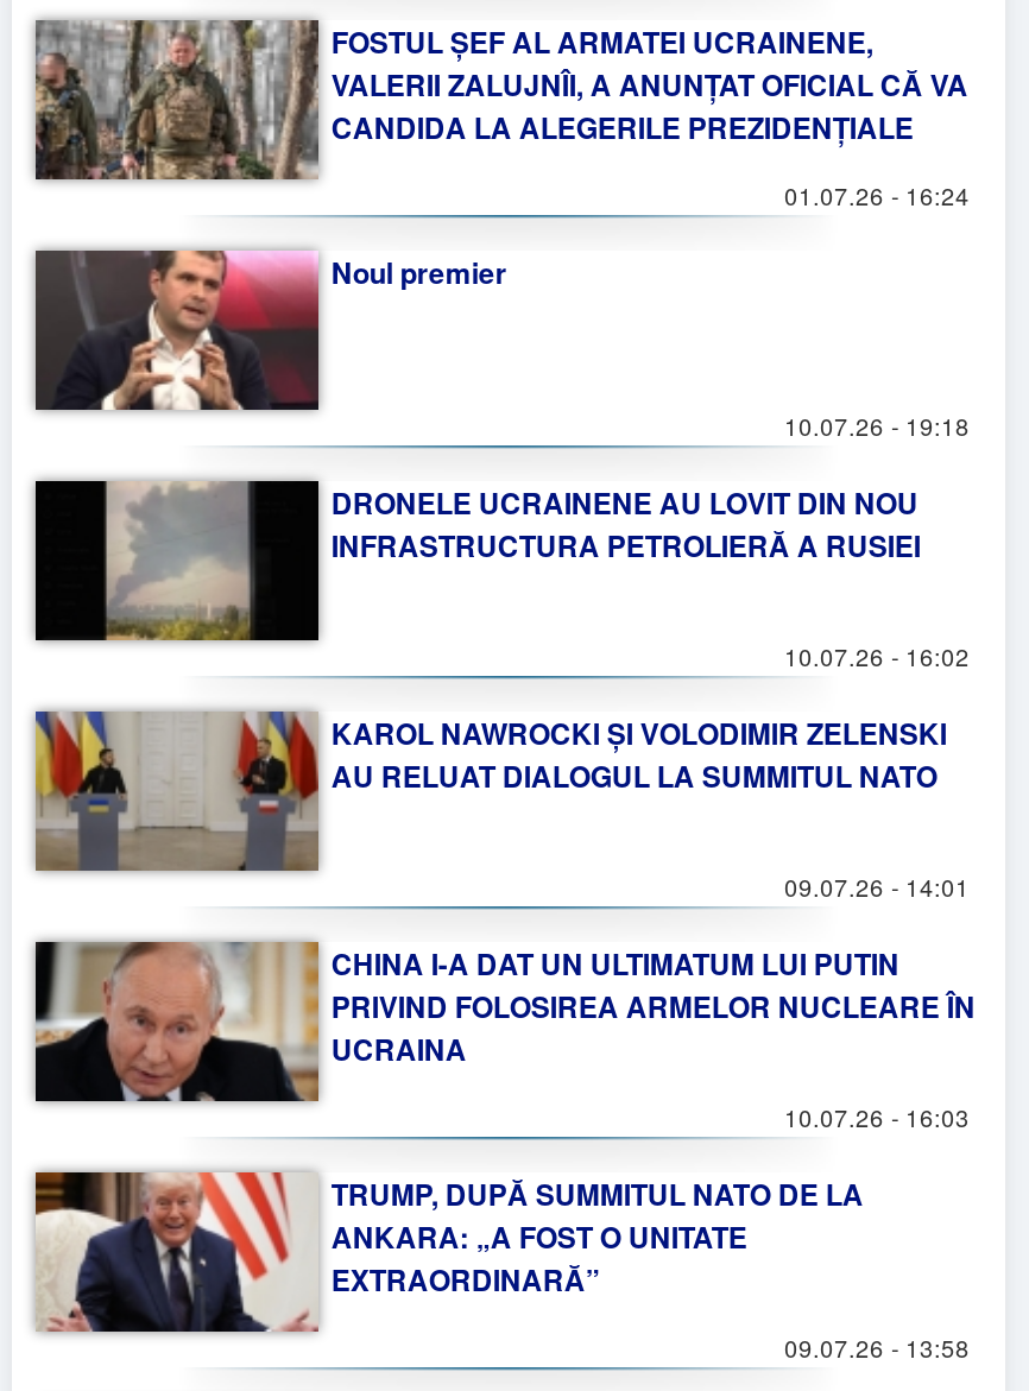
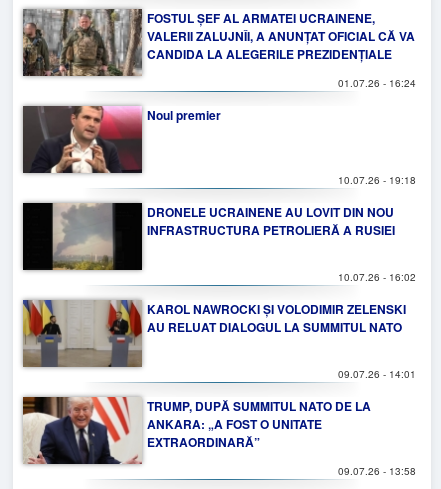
- [image]
- CHINA I-A DAT UN ULTIMATUM LUI PUTIN
- PRIVIND FOLOSIREA ARMELOR NUCLEARE ÎN
- UCRAINA
- 10.07.26 - 16:03
